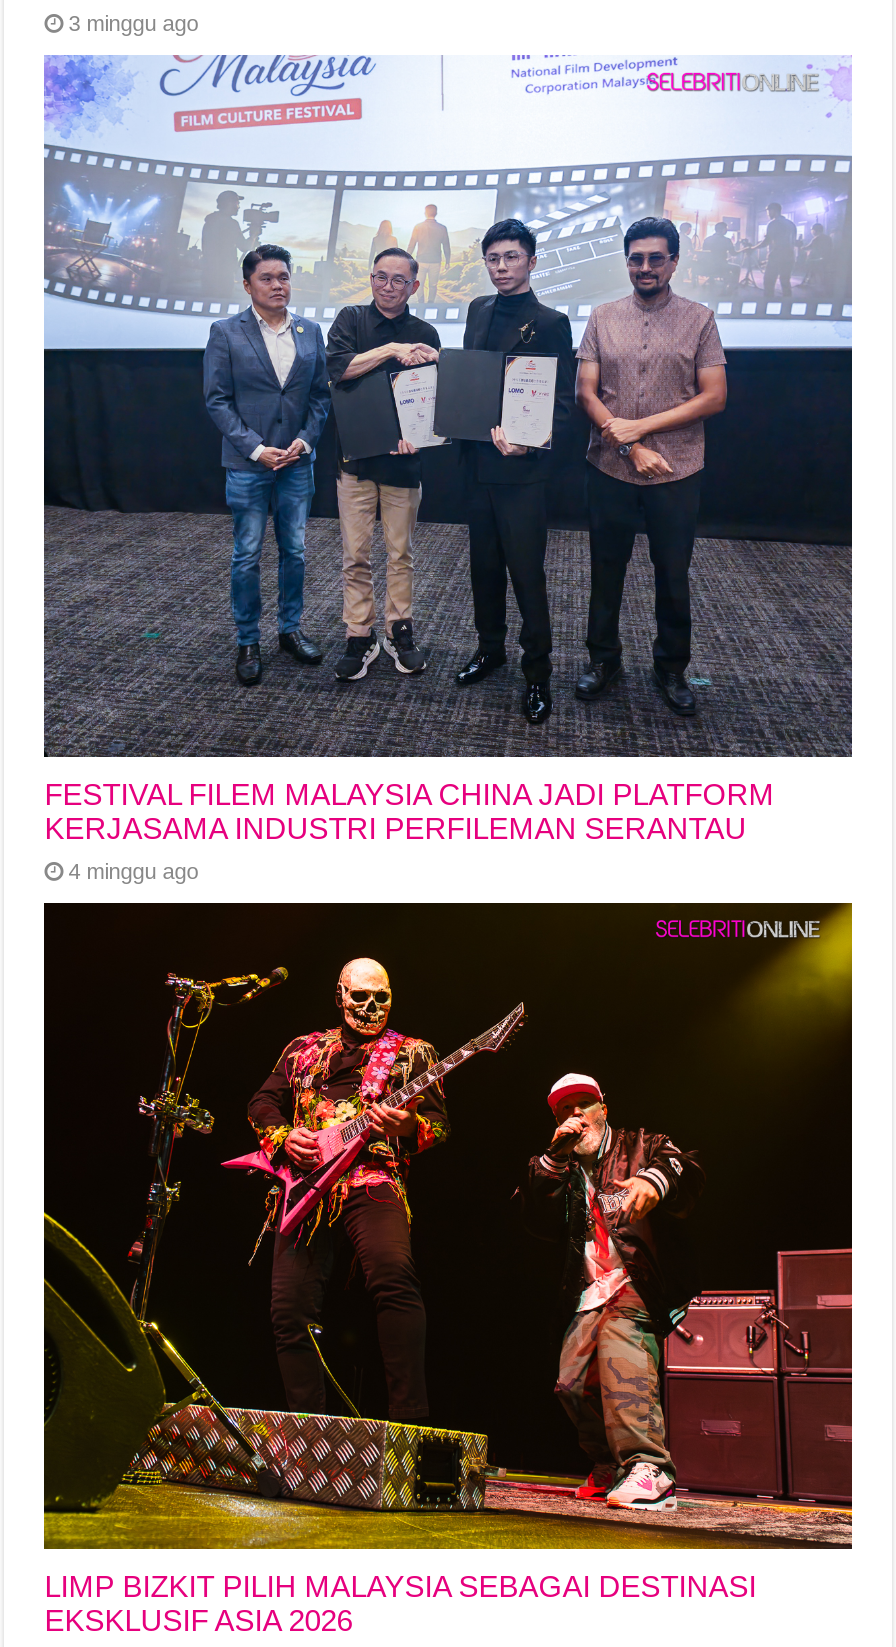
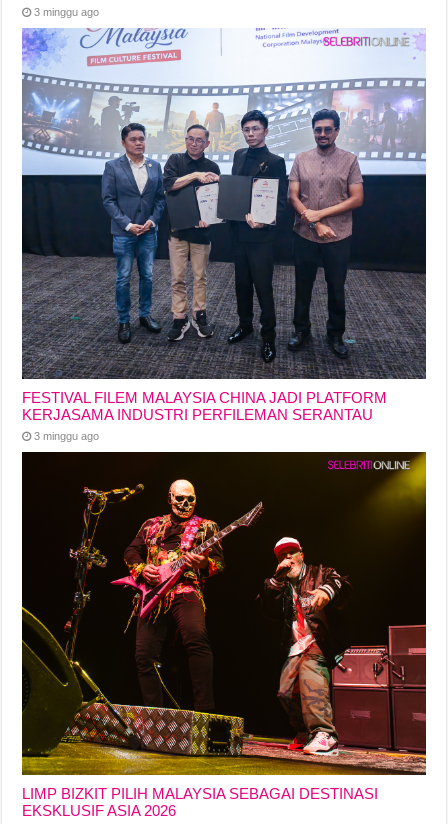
- 4 minggu ago
+ 3 minggu ago
